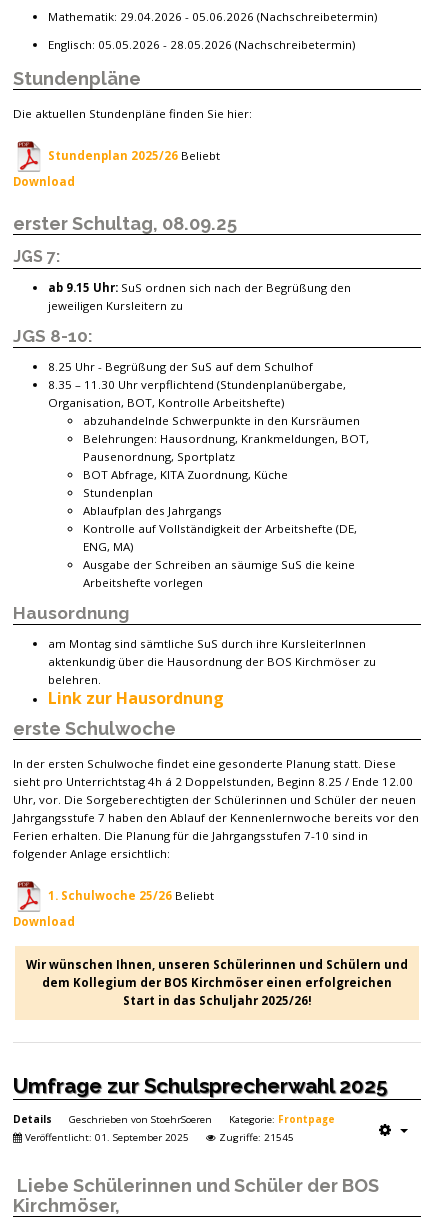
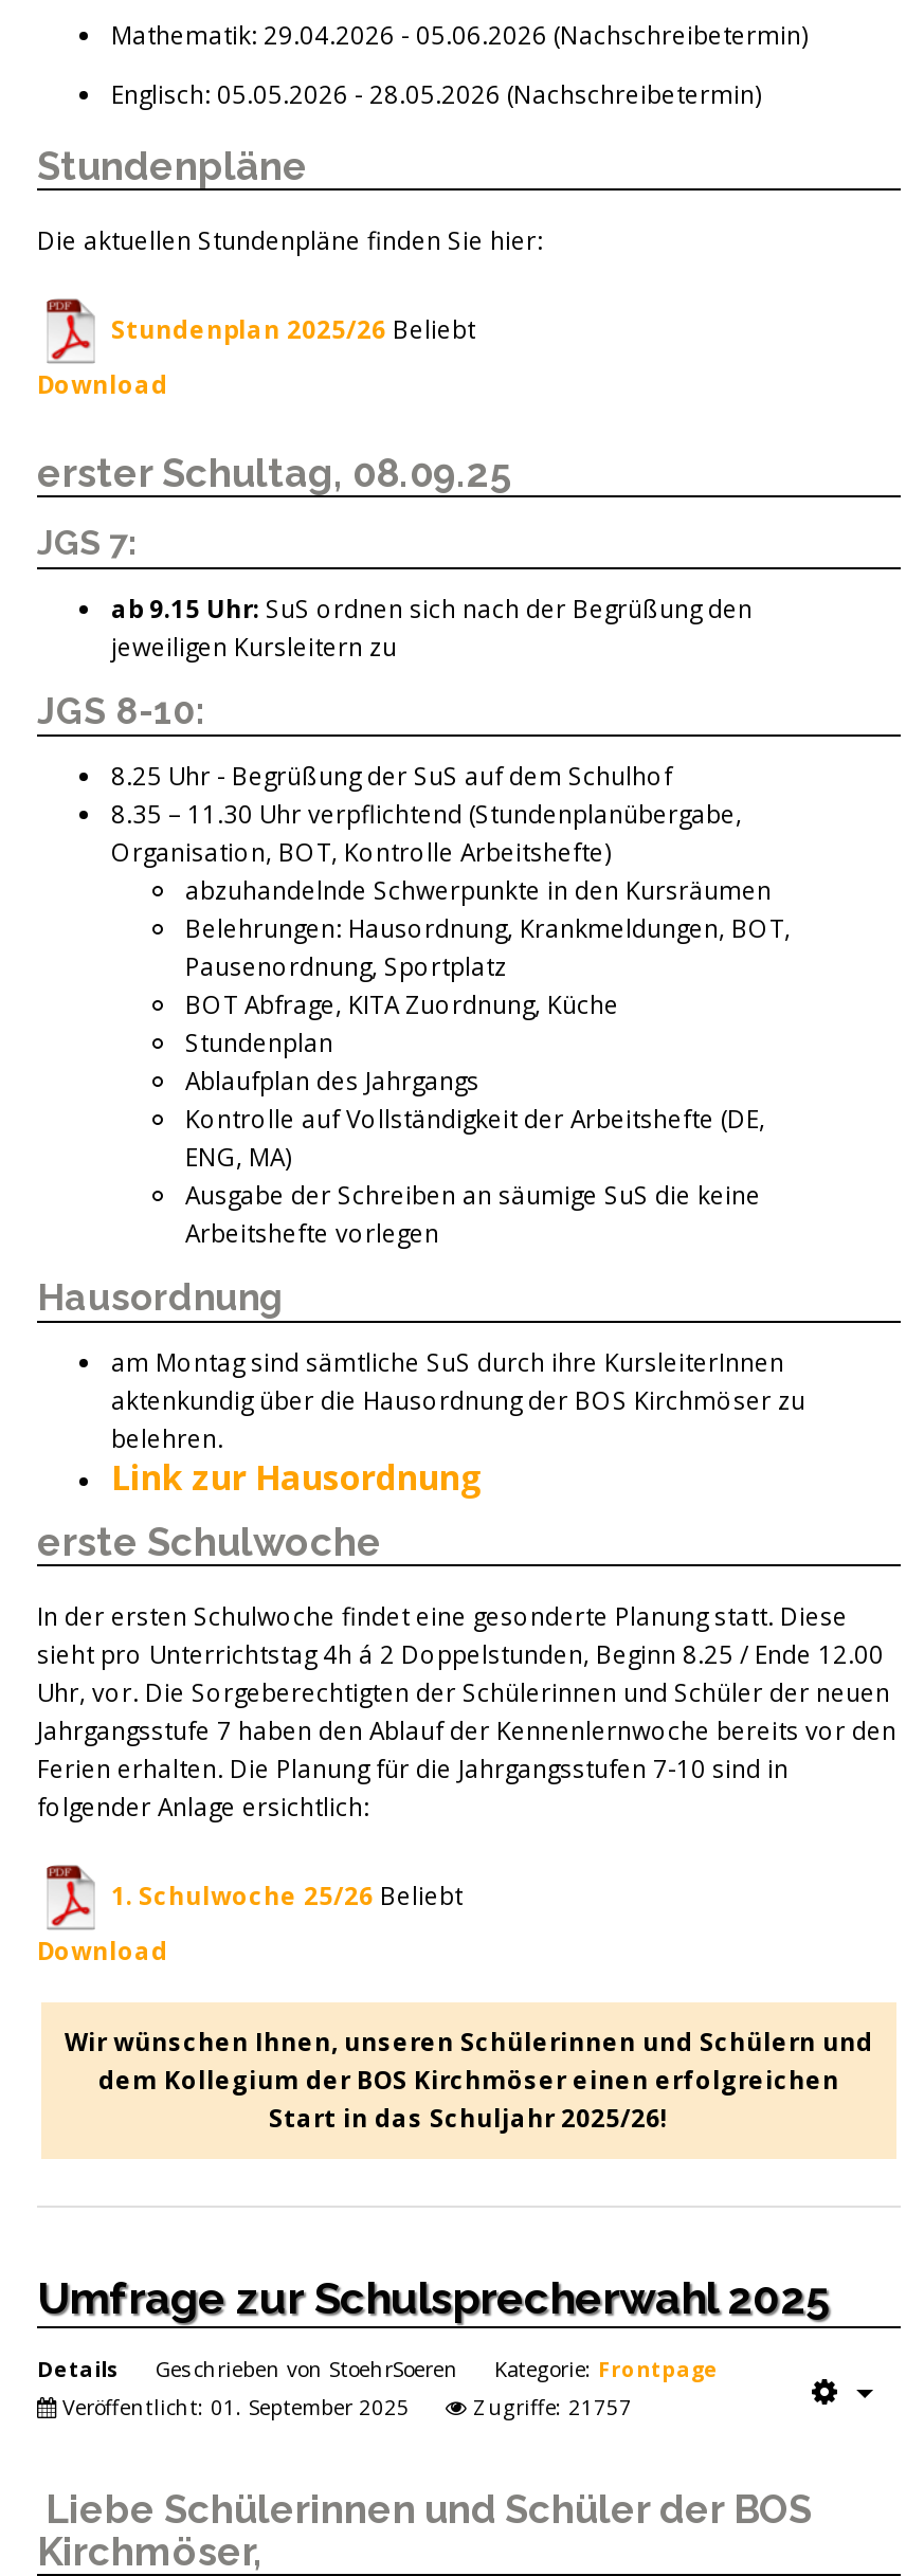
- Zugriffe: 21545
+ Zugriffe: 21757
